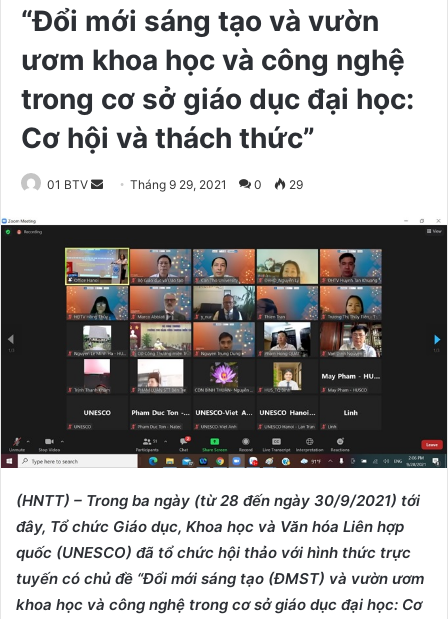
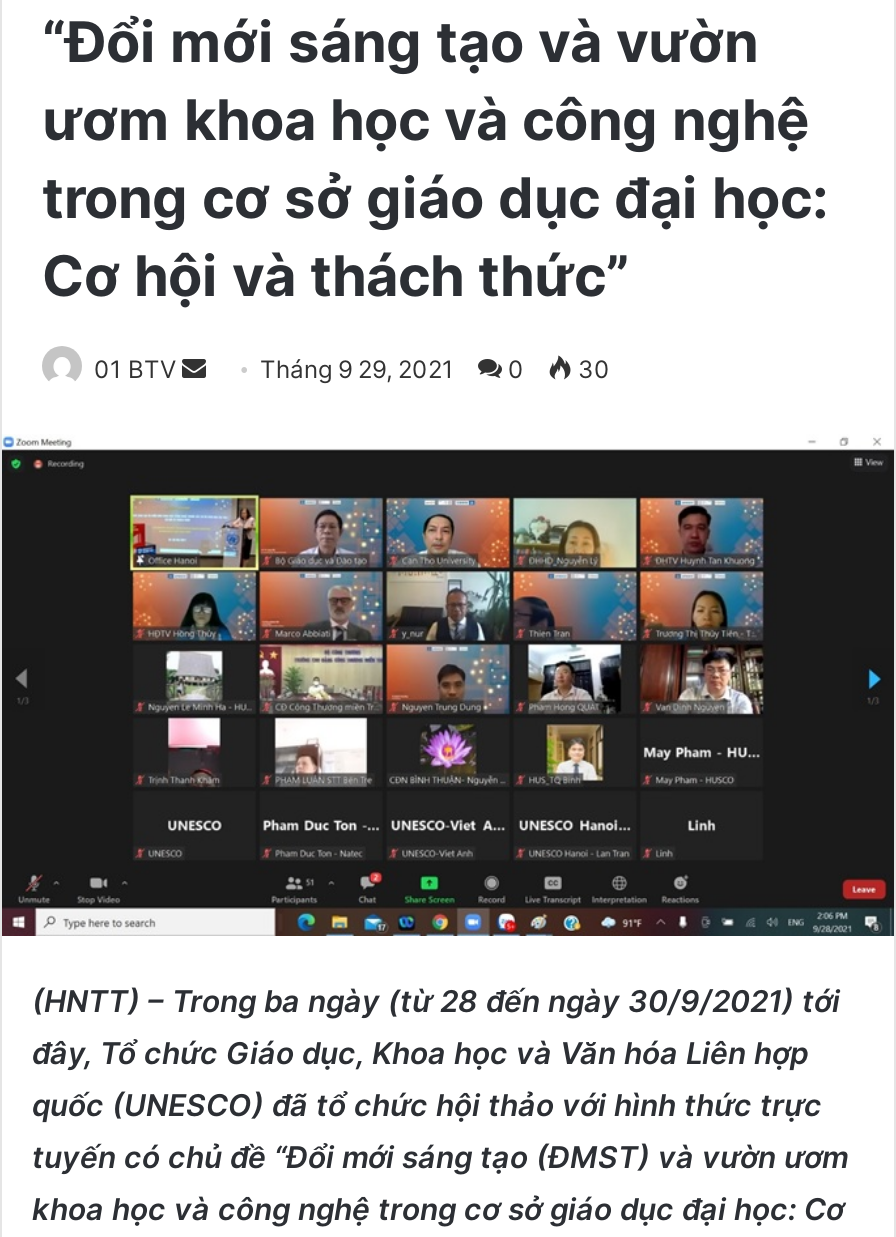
- 29
+ 30
